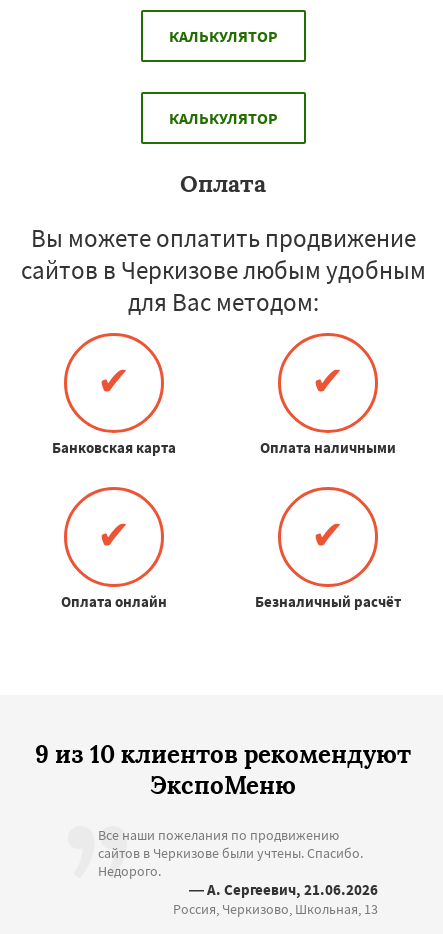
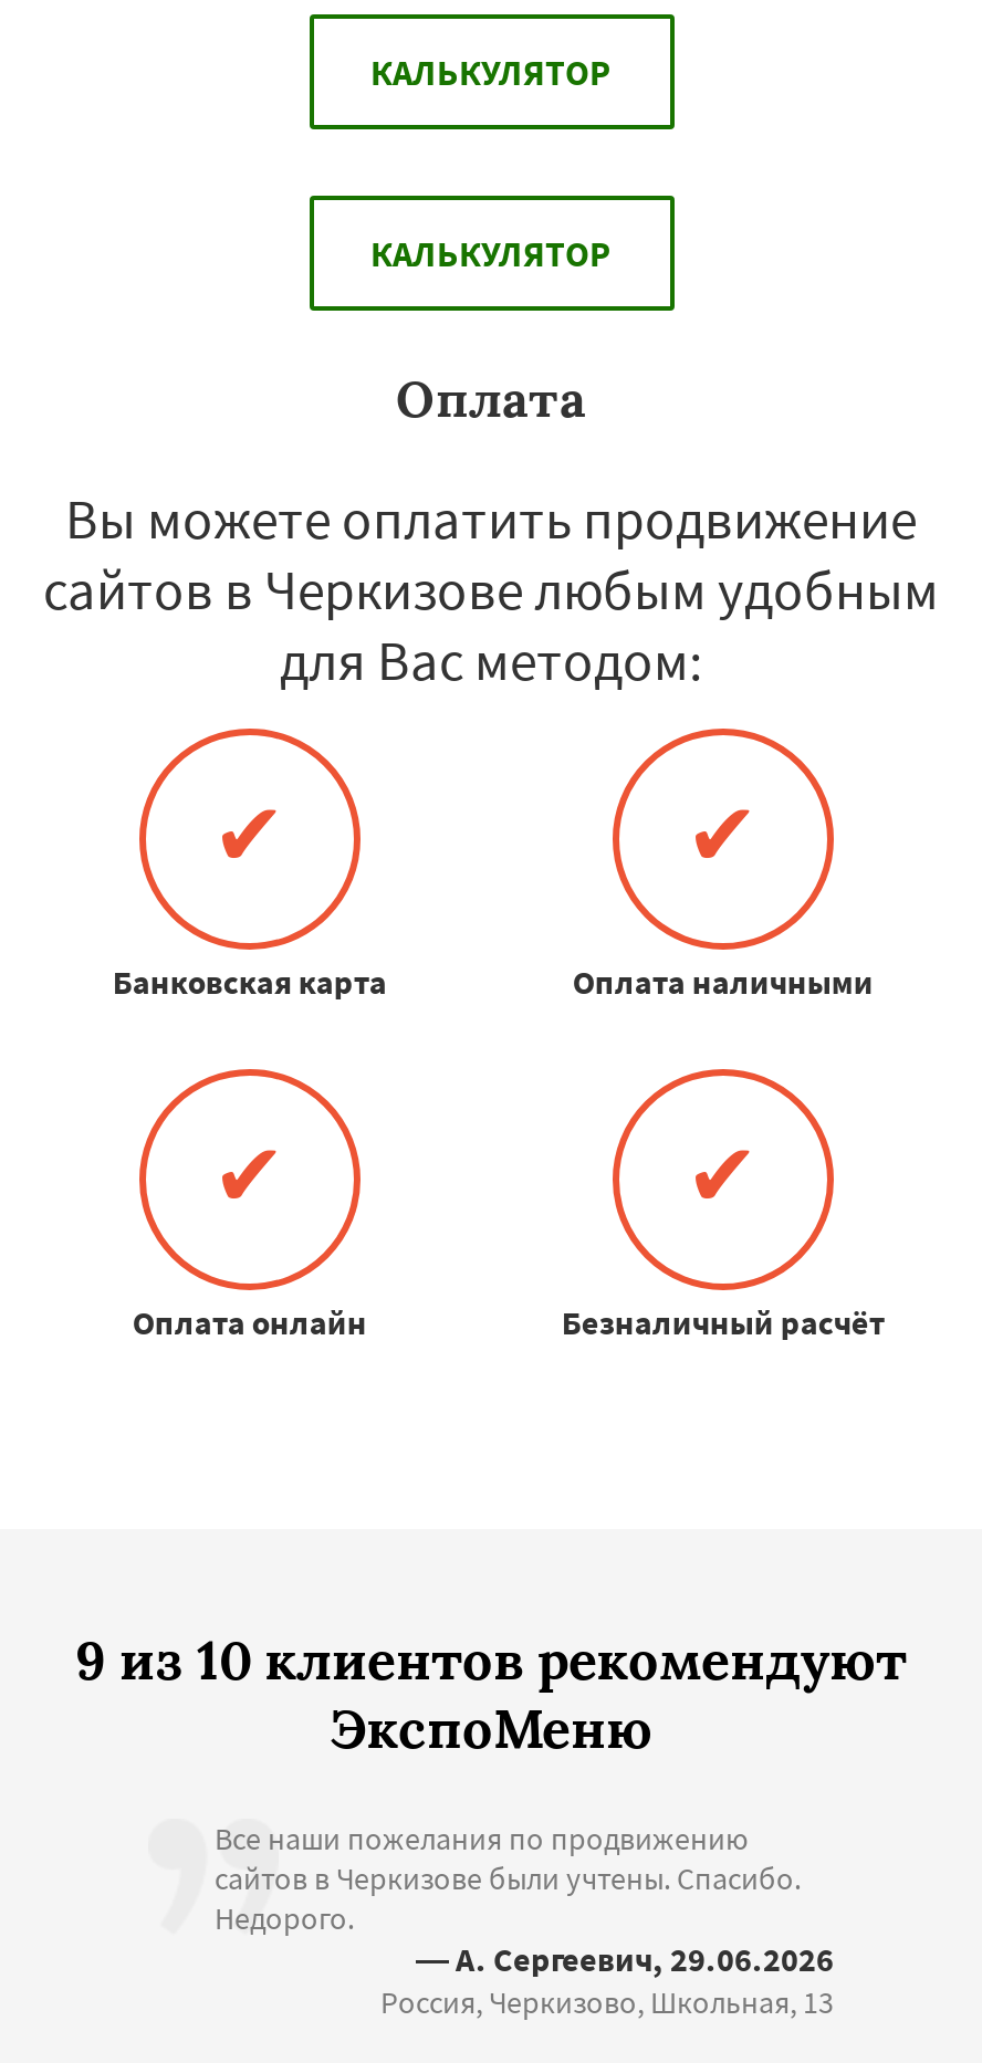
- — А. Сергеевич, 21.06.2026
+ — А. Сергеевич, 29.06.2026
